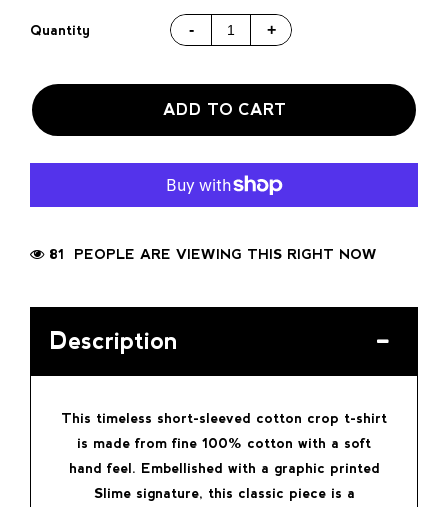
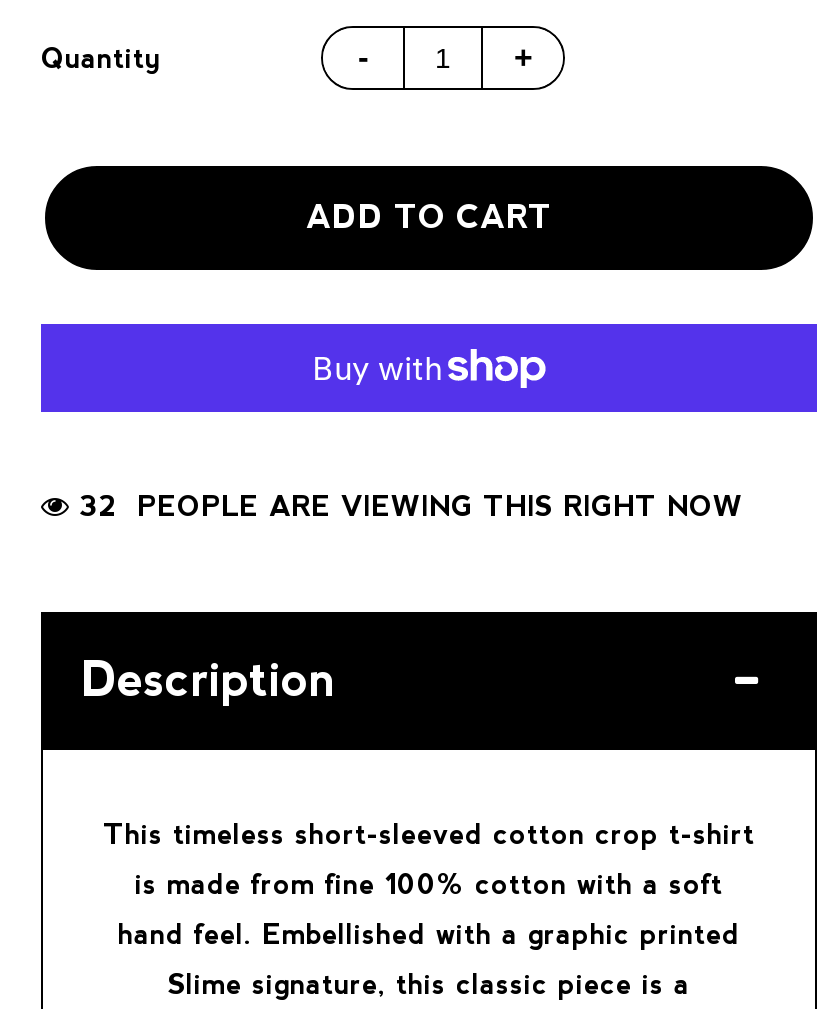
- 81 PEOPLE ARE VIEWING THIS RIGHT NOW
+ 32 PEOPLE ARE VIEWING THIS RIGHT NOW
